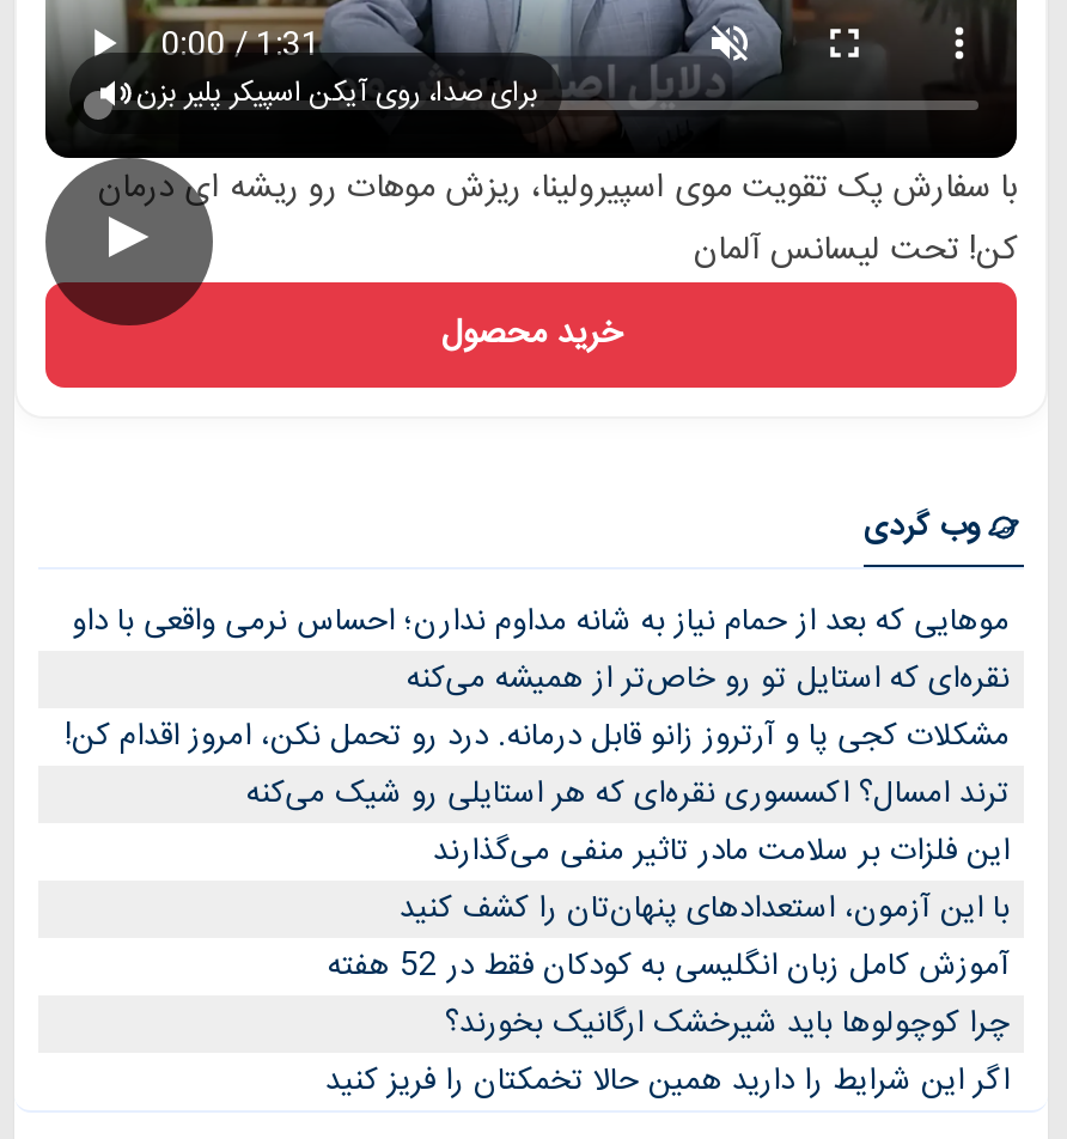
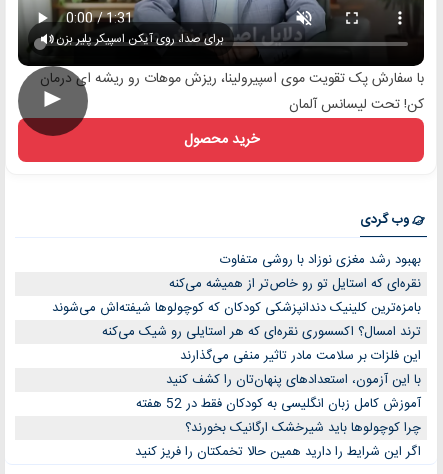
- موهایی که بعد از حمام نیاز به شانه مداوم ندارن؛ احساس نرمی واقعی با داو
+ بهبود رشد مغزی نوزاد با روشی متفاوت

- مشکلات کجی پا و آرتروز زانو قابل درمانه. درد رو تحمل نکن، امروز اقدام کن!
+ بامزه‌ترین کلینیک دندانپزشکی کودکان که کوچولوها شیفته‌اش می‌شوند
